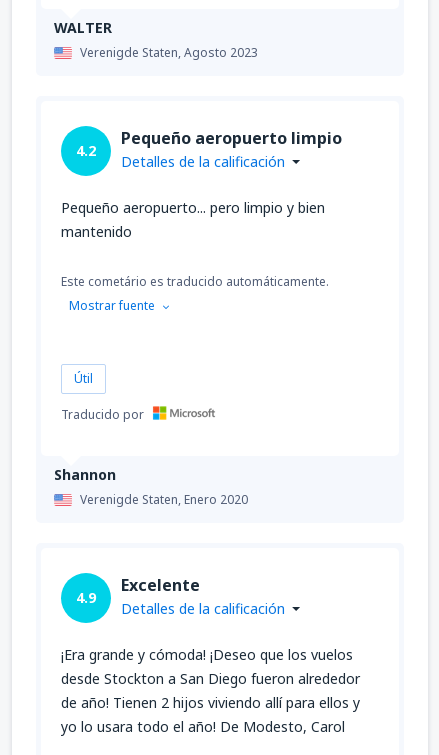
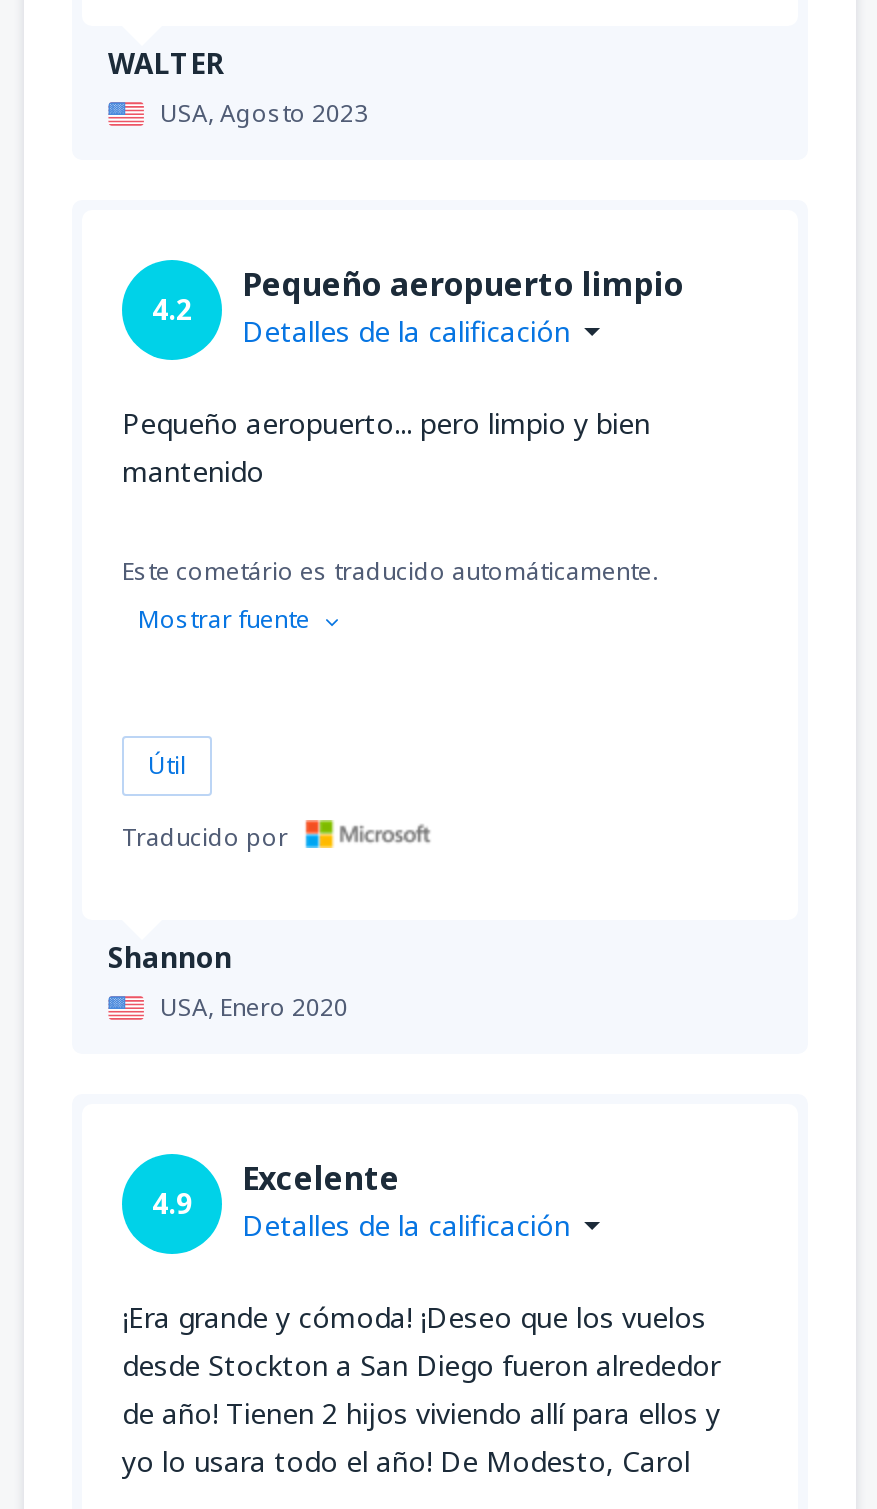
- Verenigde Staten, Agosto 2023
+ USA, Agosto 2023

- Verenigde Staten, Enero 2020
+ USA, Enero 2020
